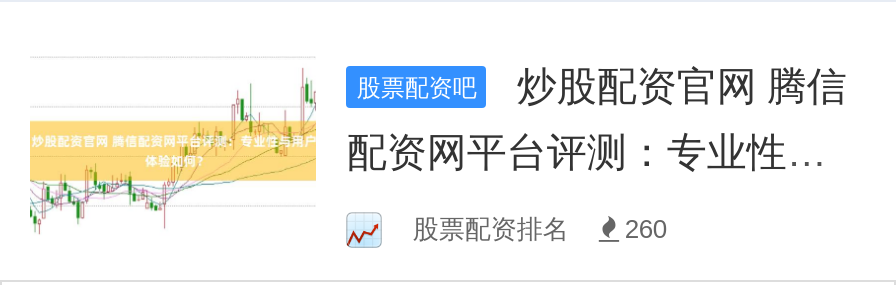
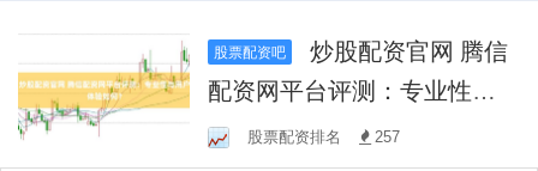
- 260
+ 257
